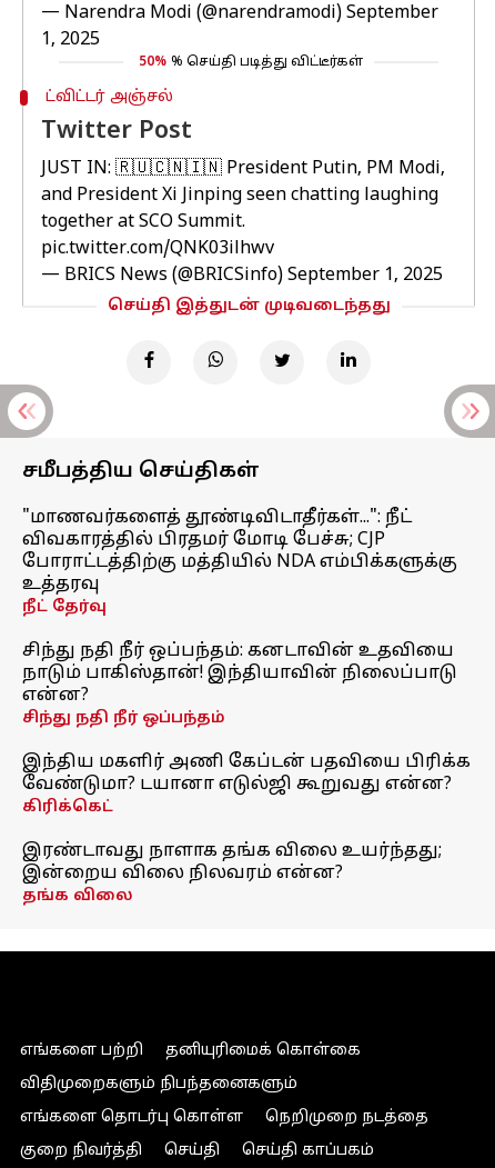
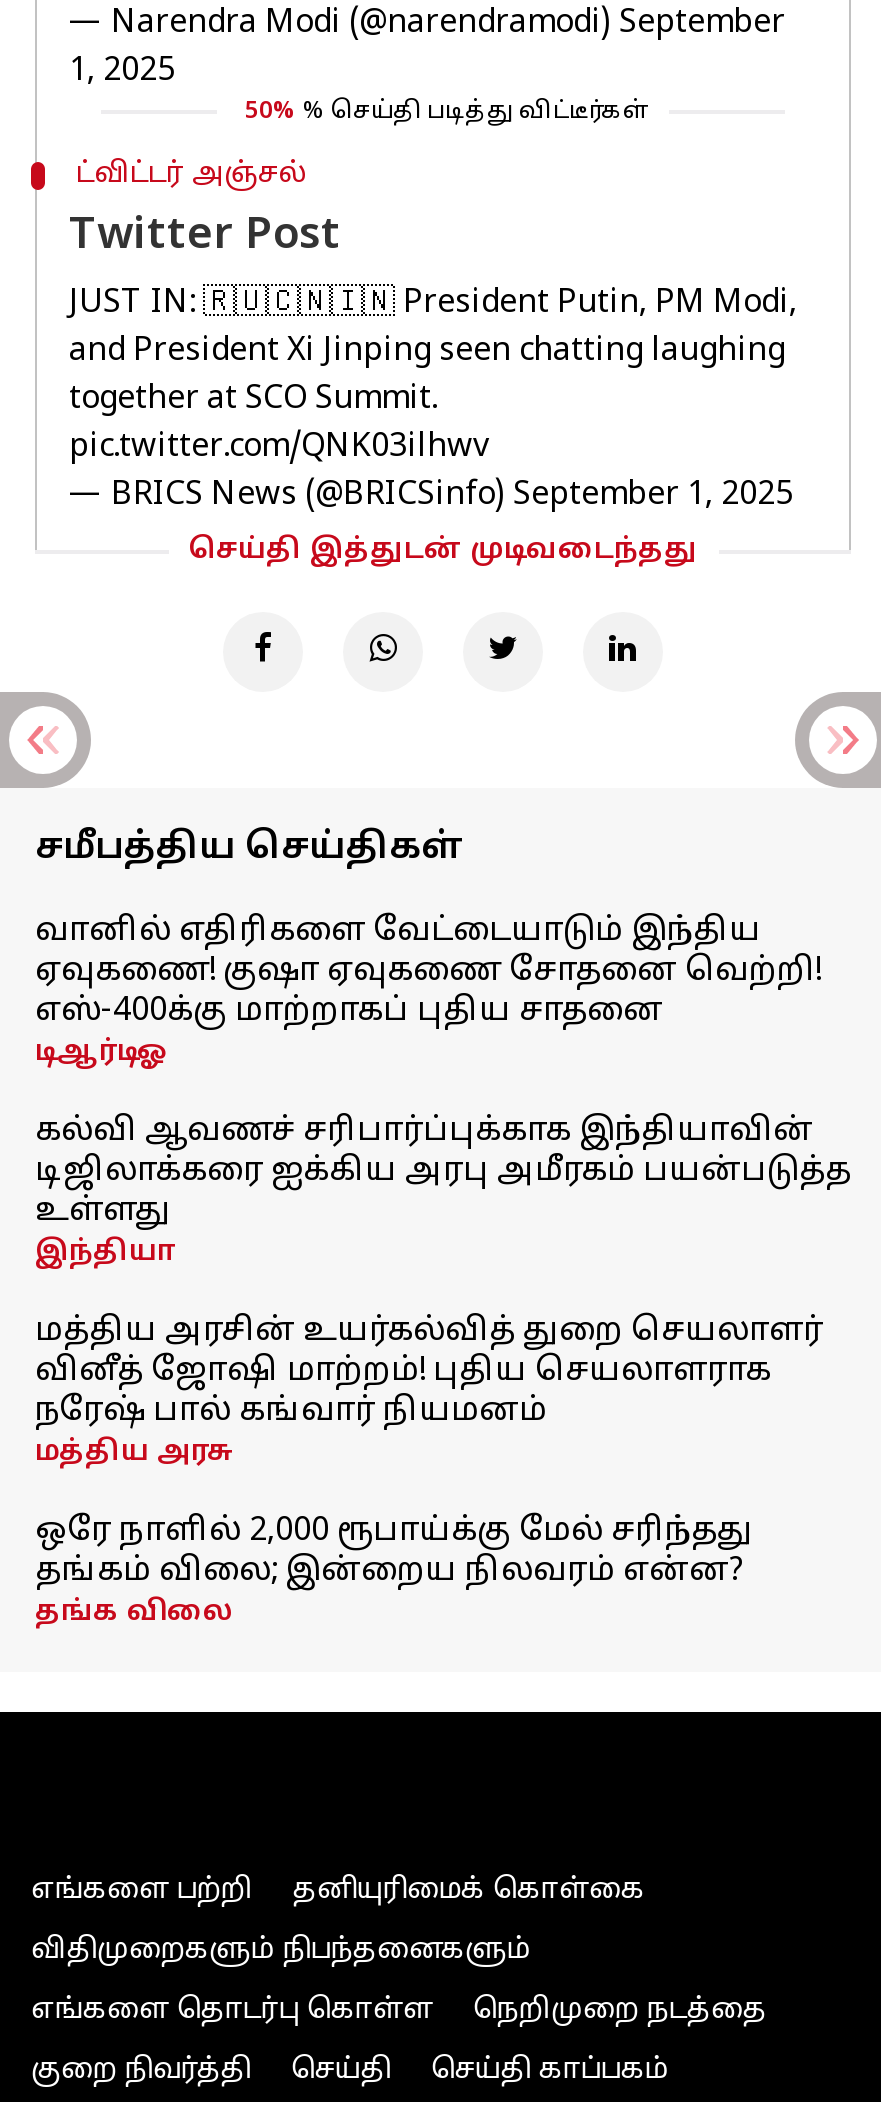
- "மாணவர்களைத் தூண்டிவிடாதீர்கள்...": நீட்
- விவகாரத்தில் பிரதமர் மோடி பேச்சு; CJP
- போராட்டத்திற்கு மத்தியில் NDA எம்பிக்களுக்கு
- உத்தரவு
- நீட் தேர்வு
+ வானில் எதிரிகளை வேட்டையாடும் இந்திய
+ ஏவுகணை! குஷா ஏவுகணை சோதனை வெற்றி!
+ எஸ்-400க்கு மாற்றாகப் புதிய சாதனை
+ டிஆர்டிஓ

- சிந்து நதி நீர் ஒப்பந்தம்: கனடாவின் உதவியை
- நாடும் பாகிஸ்தான்! இந்தியாவின் நிலைப்பாடு
- என்ன?
- சிந்து நதி நீர் ஒப்பந்தம்
+ கல்வி ஆவணச் சரிபார்ப்புக்காக இந்தியாவின்
+ டிஜிலாக்கரை ஐக்கிய அரபு அமீரகம் பயன்படுத்த
+ உள்ளது
+ இந்தியா

- இந்திய மகளிர் அணி கேப்டன் பதவியை பிரிக்க
- வேண்டுமா? டயானா எடுல்ஜி கூறுவது என்ன?
- கிரிக்கெட்
+ மத்திய அரசின் உயர்கல்வித் துறை செயலாளர்
+ வினீத் ஜோஷி மாற்றம்! புதிய செயலாளராக
+ நரேஷ் பால் கங்வார் நியமனம்
+ மத்திய அரசு

- இரண்டாவது நாளாக தங்க விலை உயர்ந்தது;
- இன்றைய விலை நிலவரம் என்ன?
+ ஒரே நாளில் 2,000 ரூபாய்க்கு மேல் சரிந்தது
+ தங்கம் விலை; இன்றைய நிலவரம் என்ன?
